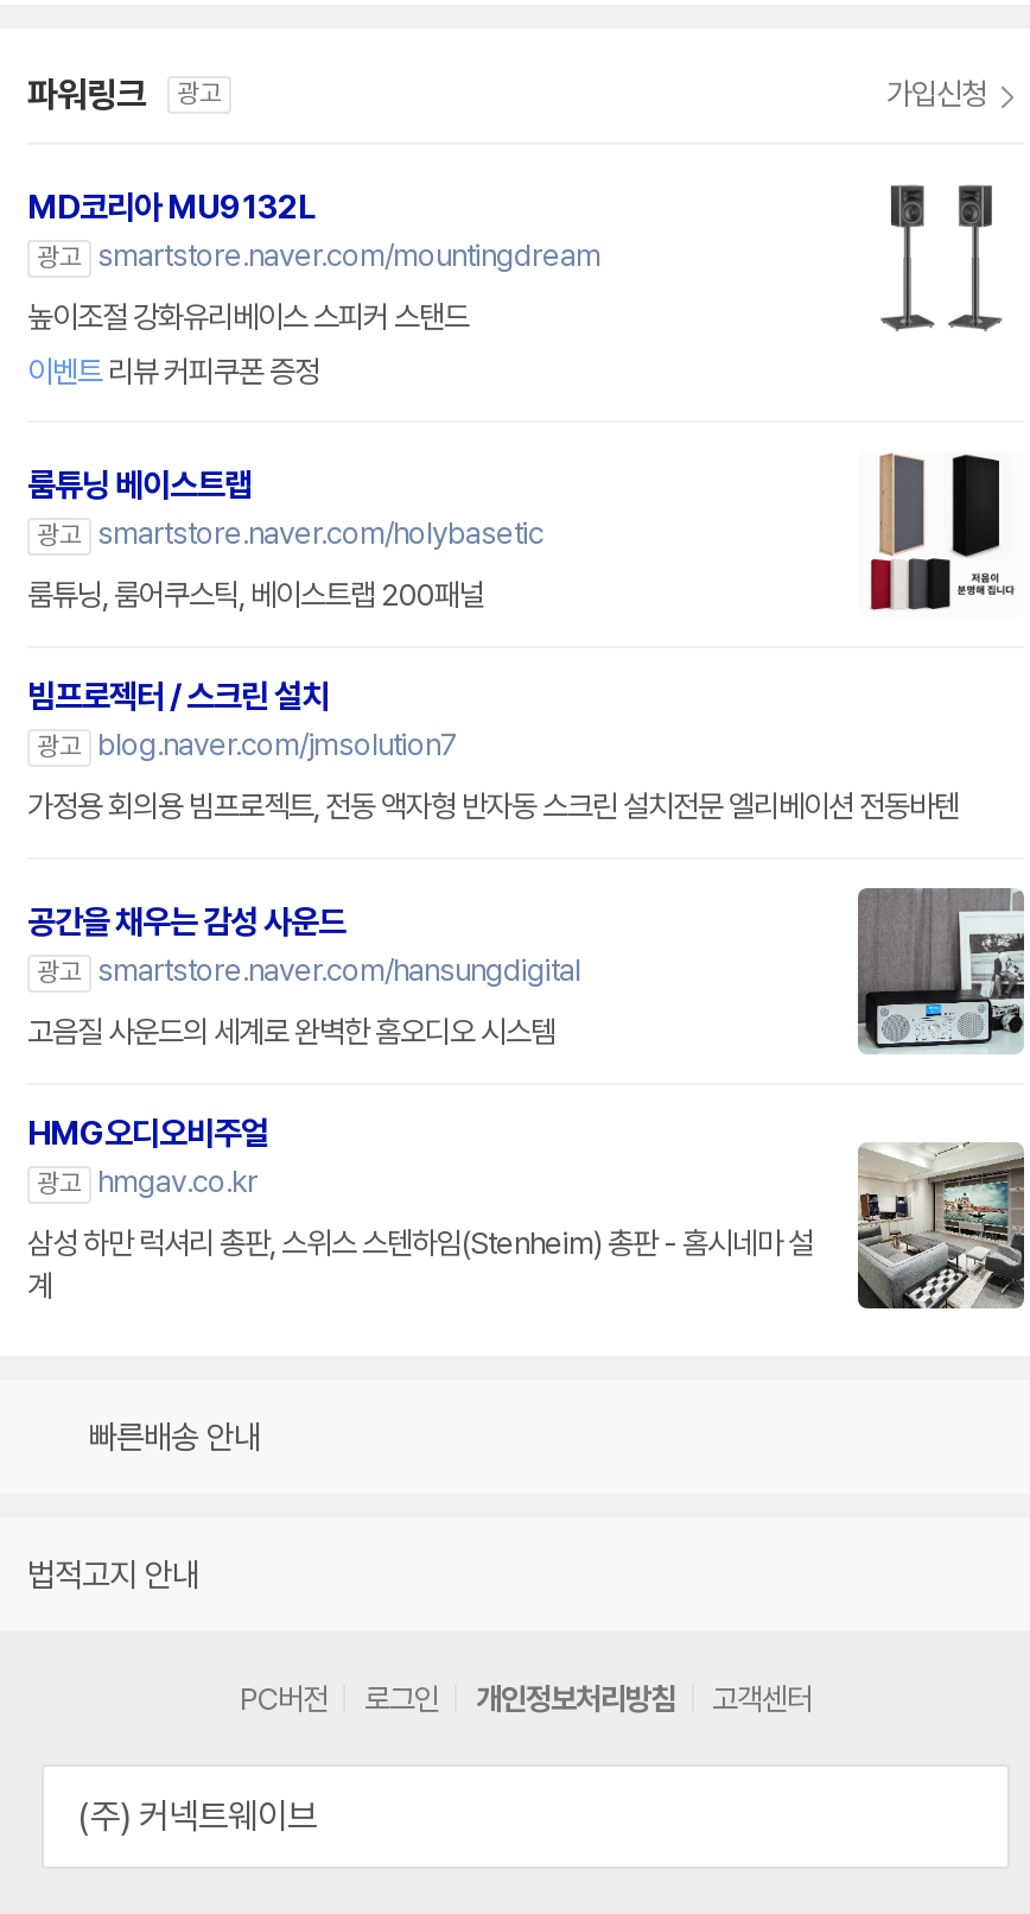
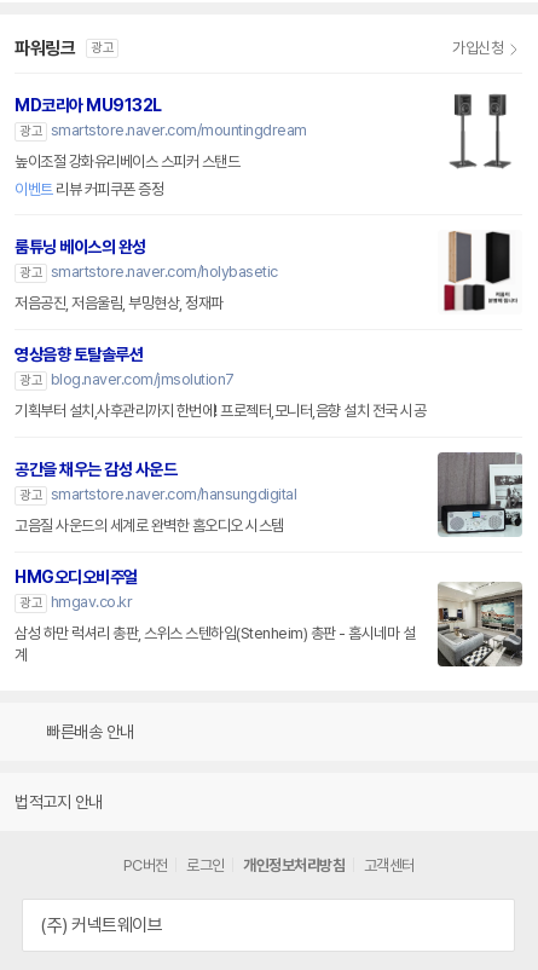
- 룸튜닝 베이스트랩
+ 룸튜닝 베이스의 완성

- 룸튜닝, 룸어쿠스틱, 베이스트랩 200패널
+ 저음공진, 저음울림, 부밍현상, 정재파

- 빔프로젝터 / 스크린 설치
+ 영상음향 토탈솔루션

- 가정용 회의용 빔프로젝트, 전동 액자형 반자동 스크린 설치전문 엘리베이션 전동바텐
+ 기획부터 설치,사후관리까지 한번에! 프로젝터,모니터,음향 설치 전국 시공
